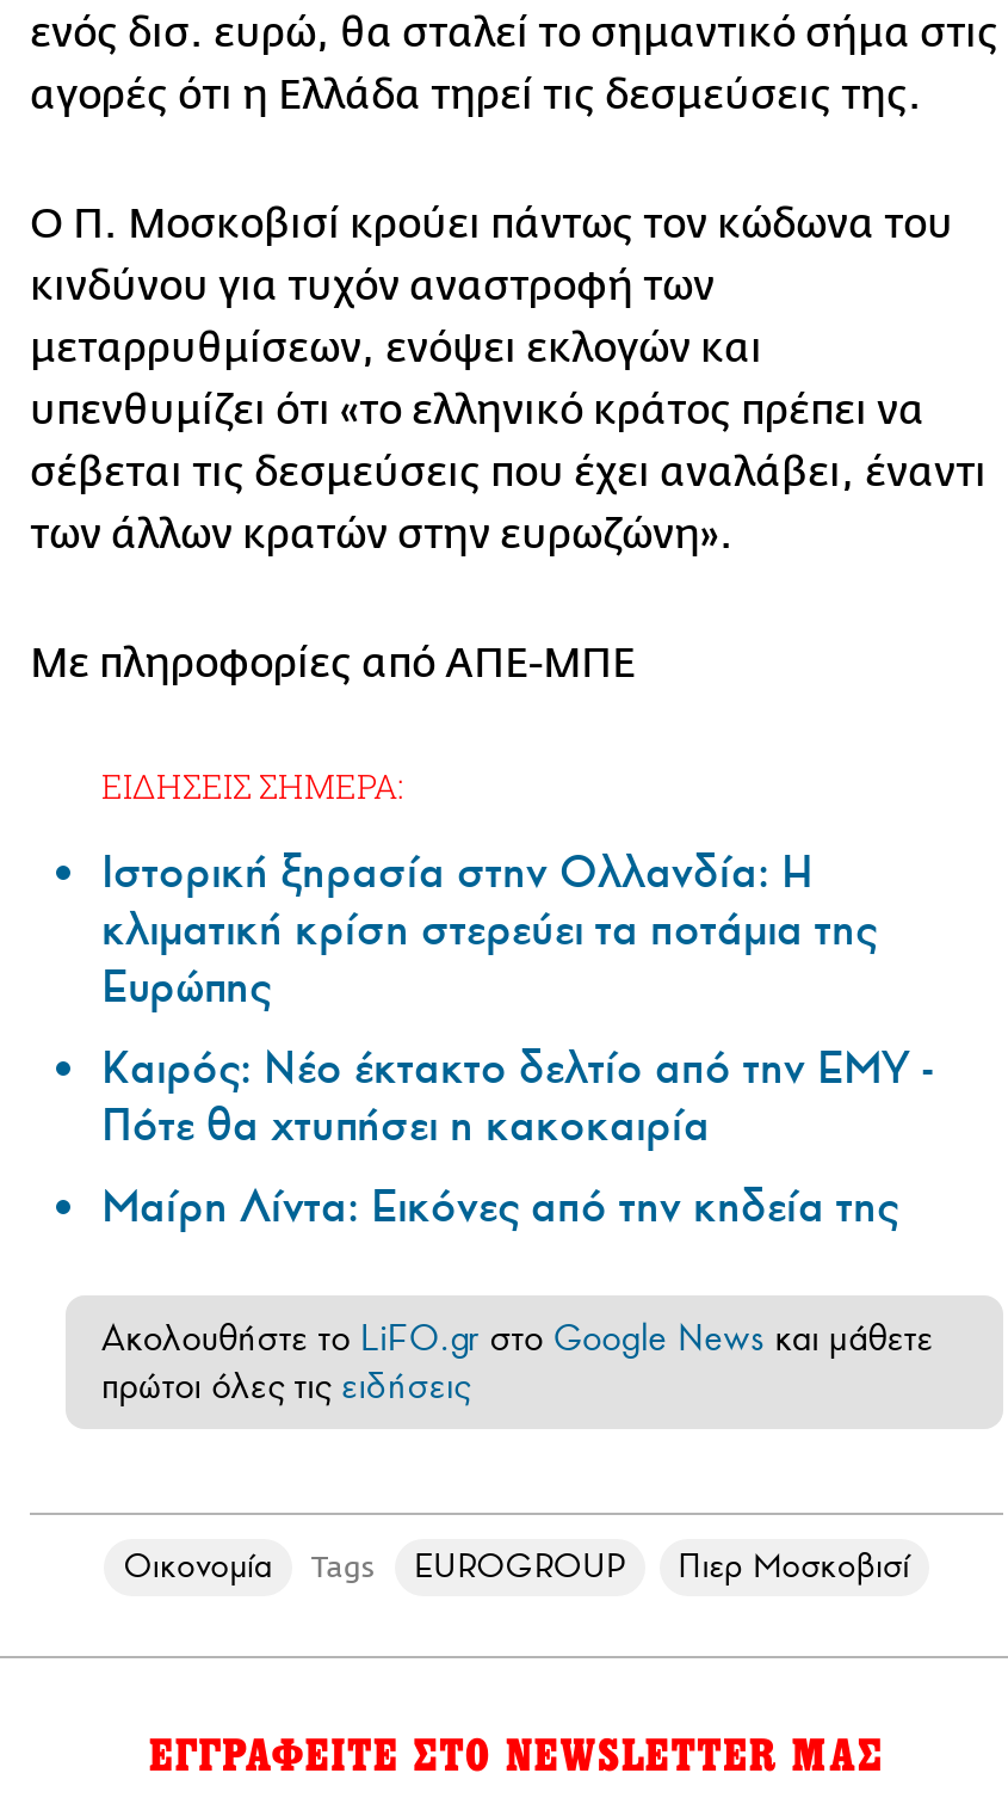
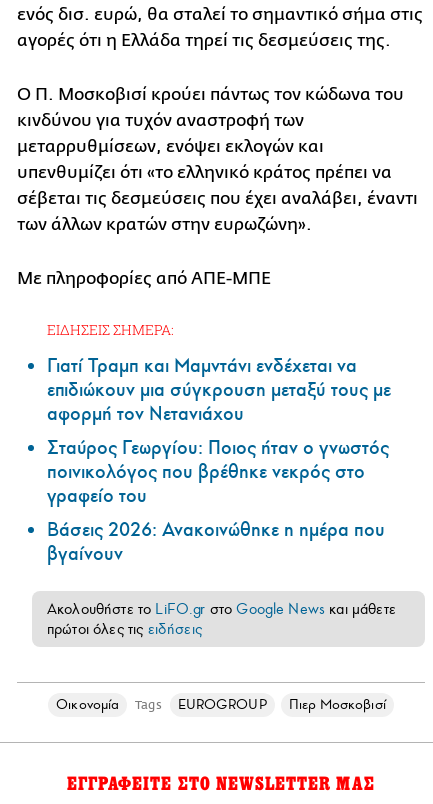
- Ιστορική ξηρασία στην Ολλανδία: Η
- κλιματική κρίση στερεύει τα ποτάμια της
- Ευρώπης
- Καιρός: Νέο έκτακτο δελτίο από την ΕΜΥ -
- Πότε θα χτυπήσει η κακοκαιρία
- Μαίρη Λίντα: Εικόνες από την κηδεία της
+ Γιατί Τραμπ και Μαμντάνι ενδέχεται να
+ επιδιώκουν μια σύγκρουση μεταξύ τους με
+ αφορμή τον Νετανιάχου
+ Σταύρος Γεωργίου: Ποιος ήταν ο γνωστός
+ ποινικολόγος που βρέθηκε νεκρός στο
+ γραφείο του
+ Βάσεις 2026: Ανακοινώθηκε η ημέρα που
+ βγαίνουν
